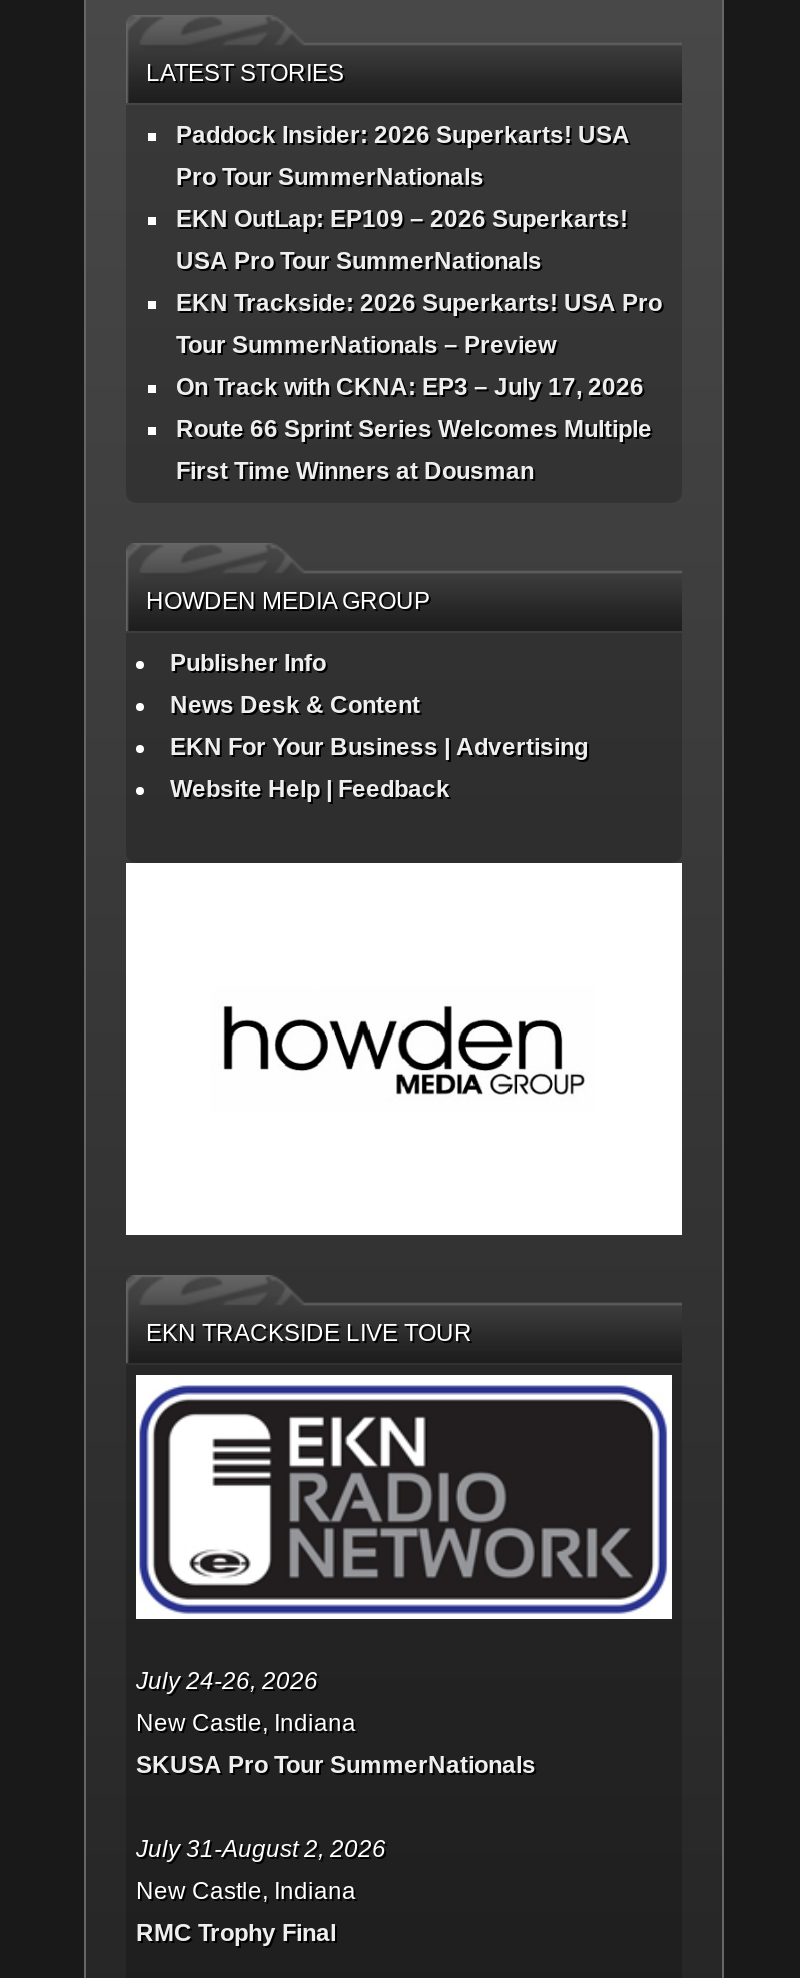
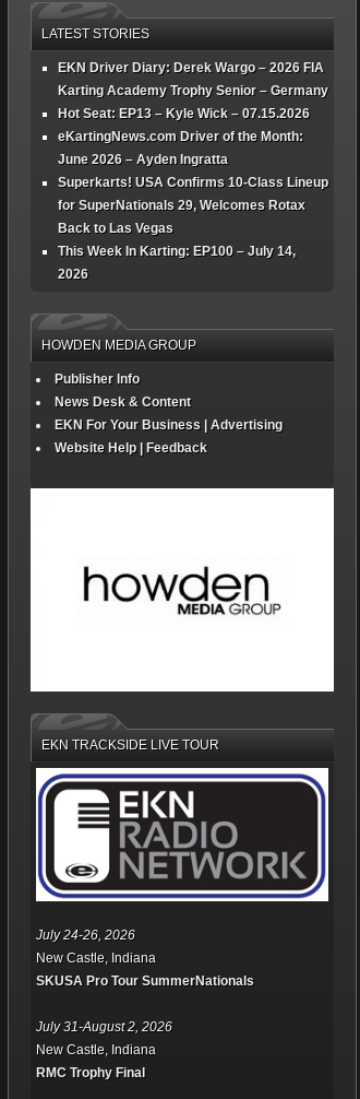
- Paddock Insider: 2026 Superkarts! USA
- Pro Tour SummerNationals
- EKN OutLap: EP109 – 2026 Superkarts!
- USA Pro Tour SummerNationals
- EKN Trackside: 2026 Superkarts! USA Pro
- Tour SummerNationals – Preview
- On Track with CKNA: EP3 – July 17, 2026
- Route 66 Sprint Series Welcomes Multiple
- First Time Winners at Dousman
+ EKN Driver Diary: Derek Wargo – 2026 FIA
+ Karting Academy Trophy Senior – Germany
+ Hot Seat: EP13 – Kyle Wick – 07.15.2026
+ eKartingNews.com Driver of the Month:
+ June 2026 – Ayden Ingratta
+ Superkarts! USA Confirms 10-Class Lineup
+ for SuperNationals 29, Welcomes Rotax
+ Back to Las Vegas
+ This Week In Karting: EP100 – July 14,
+ 2026
